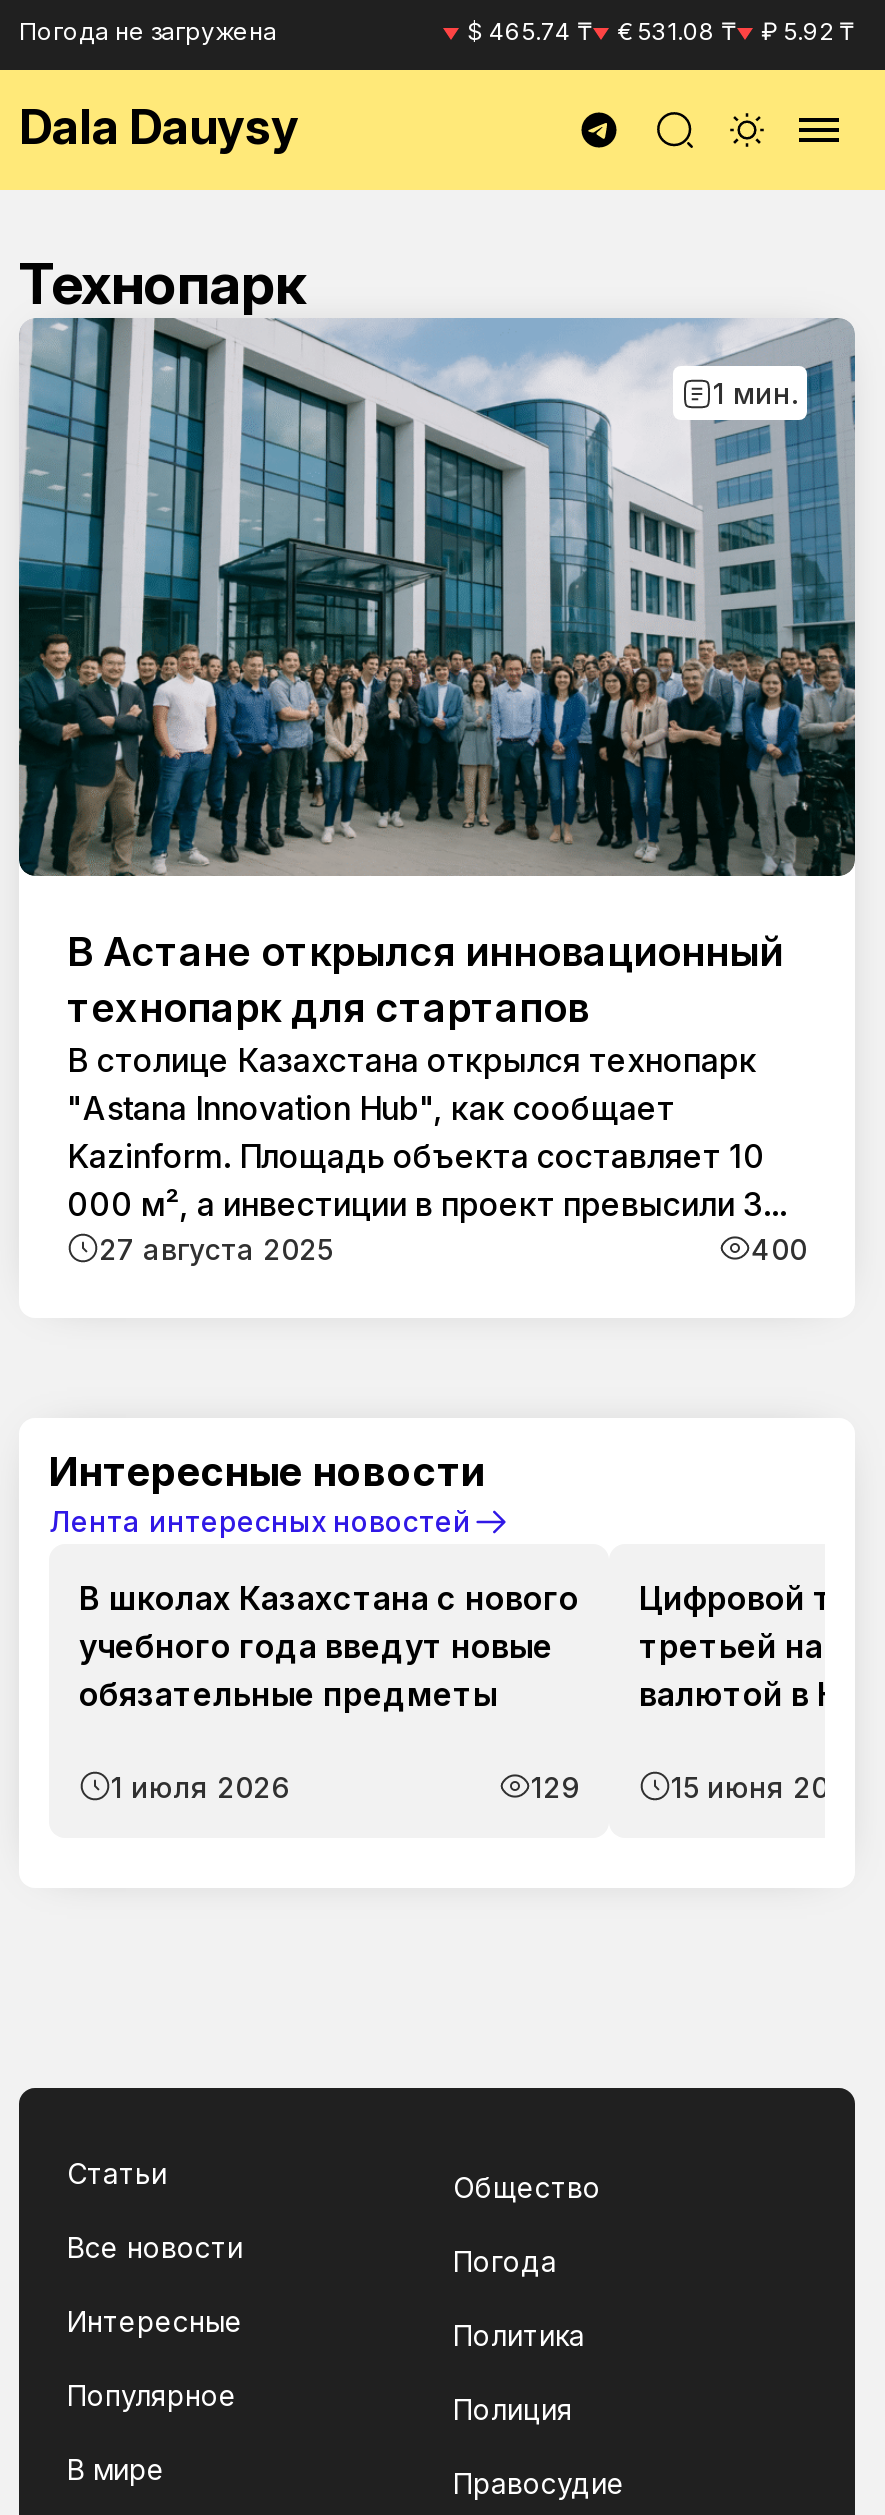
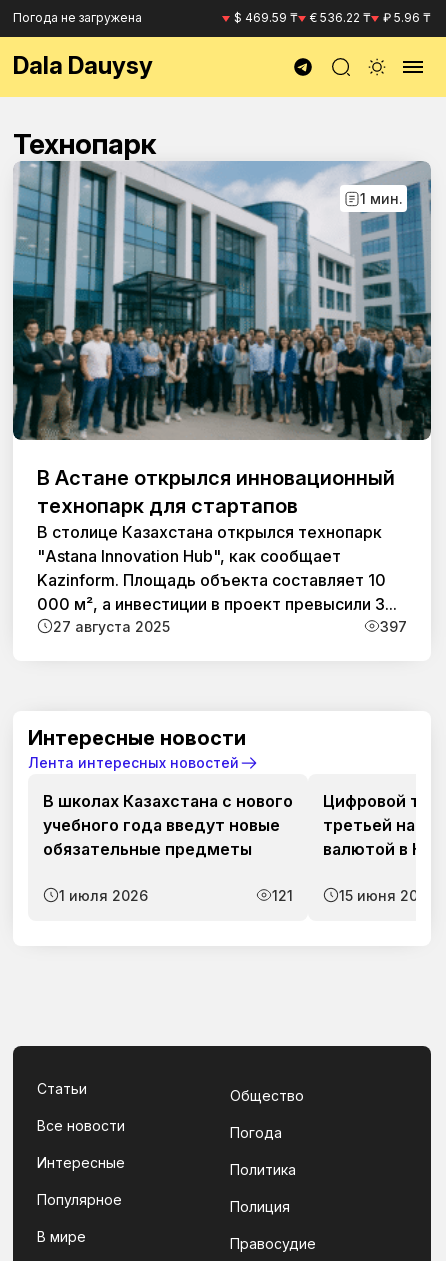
- $ 465.74 ₸
+ $ 469.59 ₸

- € 531.08 ₸
+ € 536.22 ₸

- ₽ 5.92 ₸
+ ₽ 5.96 ₸

- 400
+ 397

- 129
+ 121
